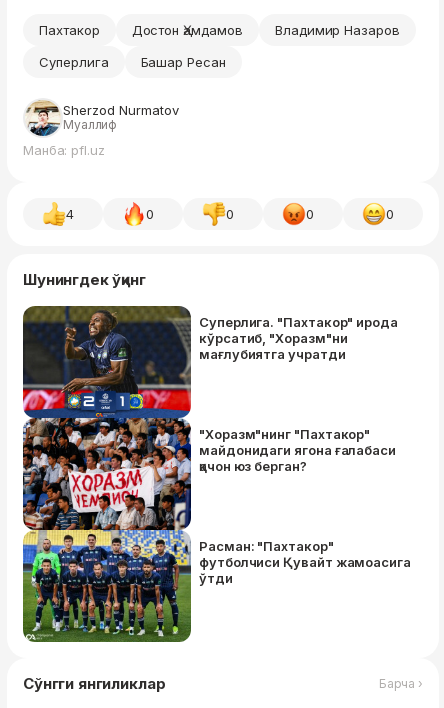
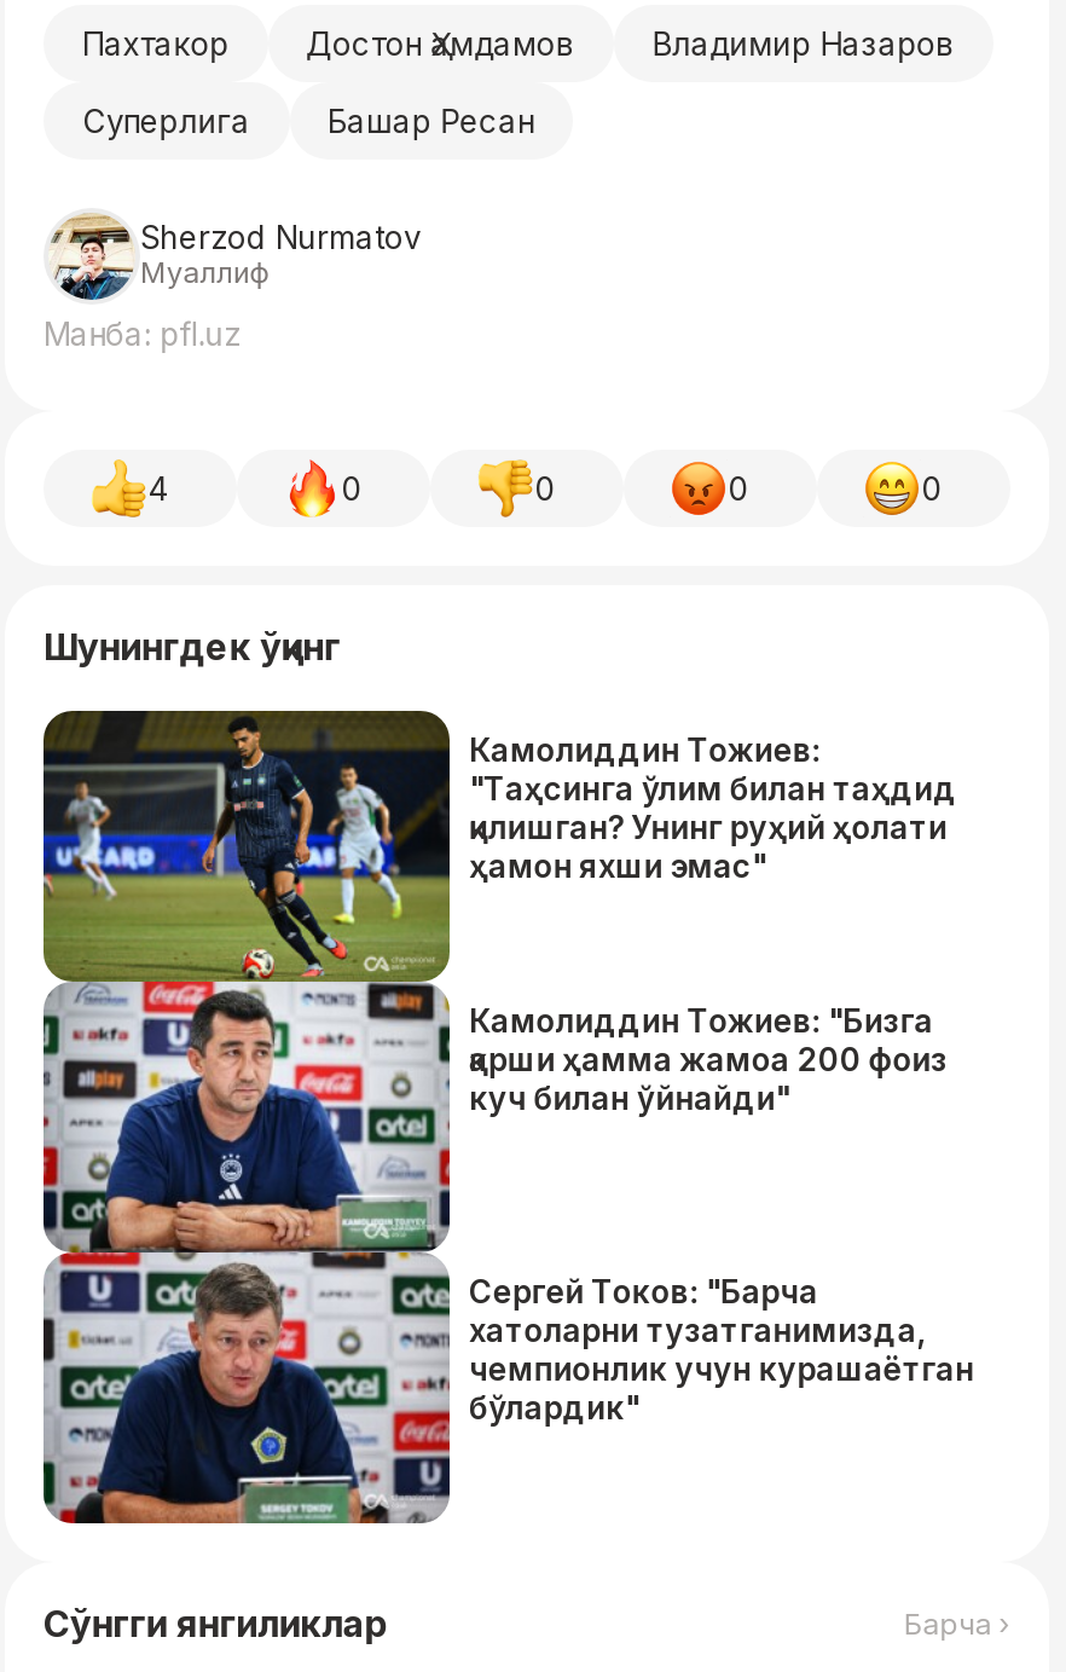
- [image]
- Суперлига. "Пахтакор" ирода
- кўрсатиб, "Хоразм"ни
- мағлубиятга учратди
+ [image]
+ Камолиддин Тожиев:
+ "Таҳсинга ўлим билан таҳдид
+ қилишган? Унинг руҳий ҳолати
+ ҳамон яхши эмас"

- "Хоразм"нинг "Пахтакор"
- майдонидаги ягона ғалабаси
- қачон юз берган?
+ Камолиддин Тожиев: "Бизга
+ қарши ҳамма жамоа 200 фоиз
+ куч билан ўйнайди"

- Расман: "Пахтакор"
- футболчиси Қувайт жамоасига
- ўтди
+ Сергей Токов: "Барча
+ хатоларни тузатганимизда,
+ чемпионлик учун курашаётган
+ бўлардик"
